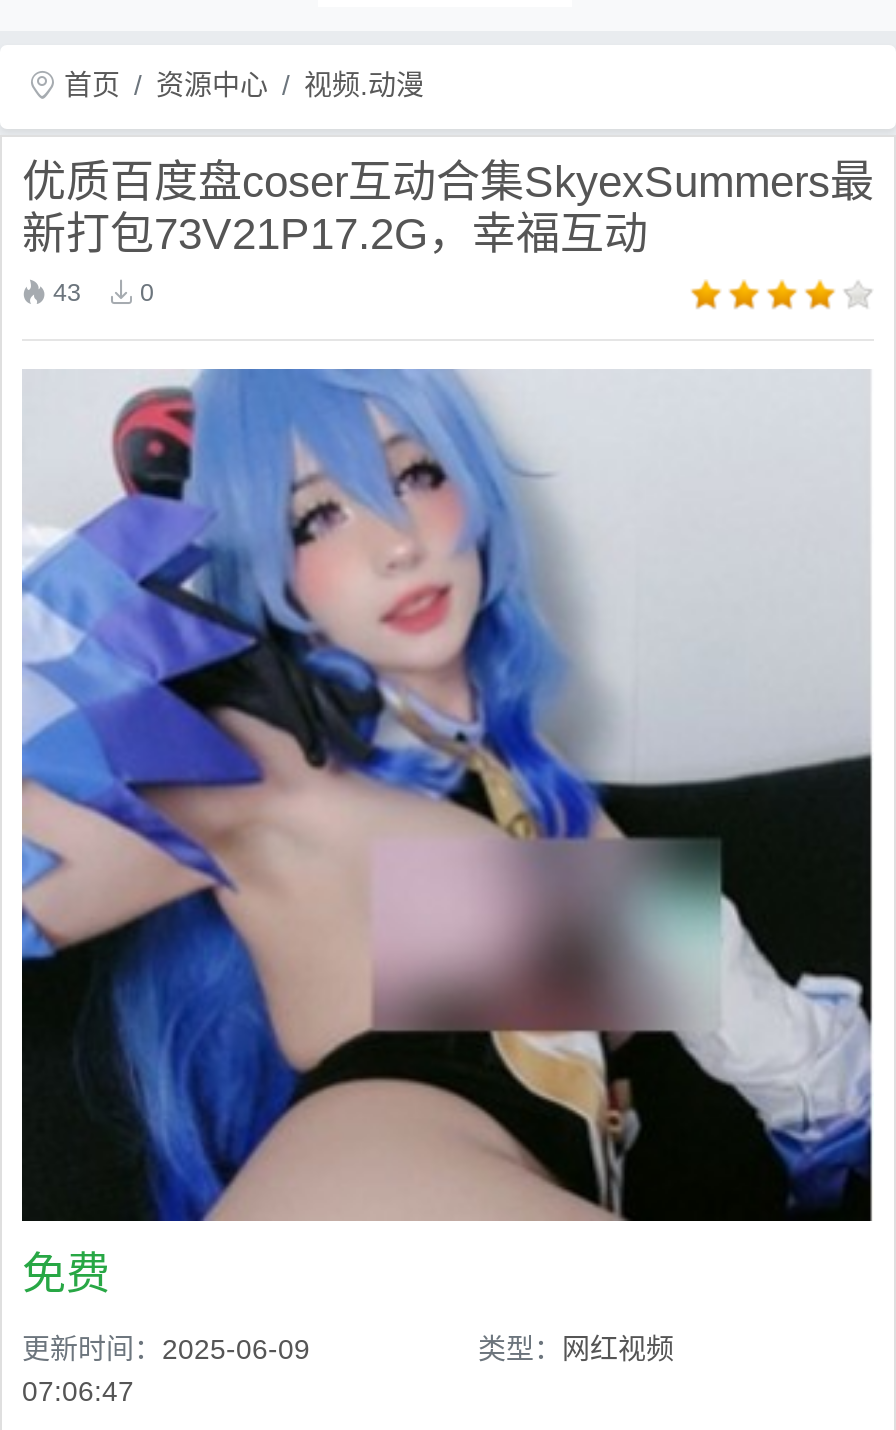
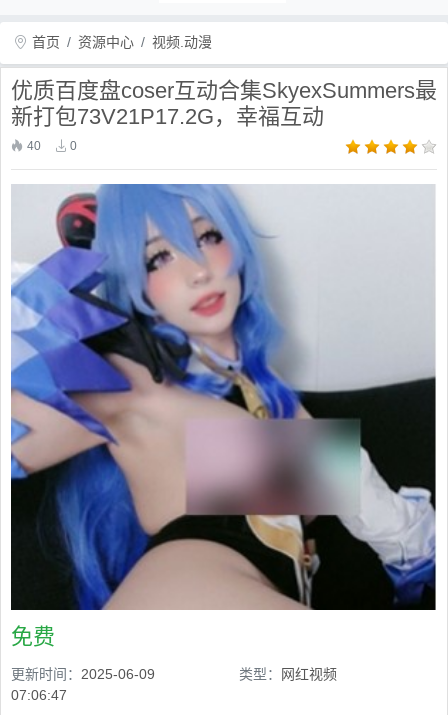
- 43
+ 40
